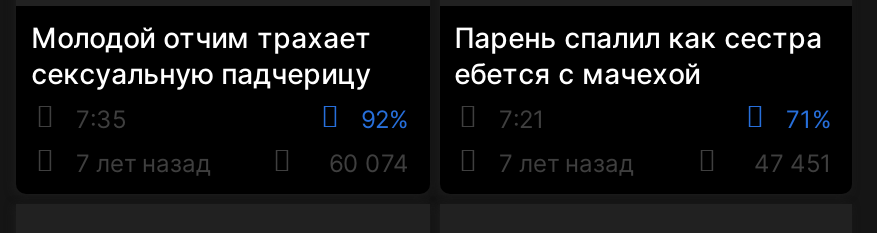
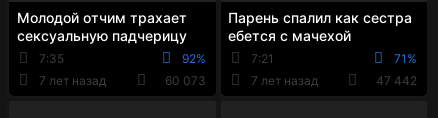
- 60 074
+ 60 073

- 47 451
+ 47 442
